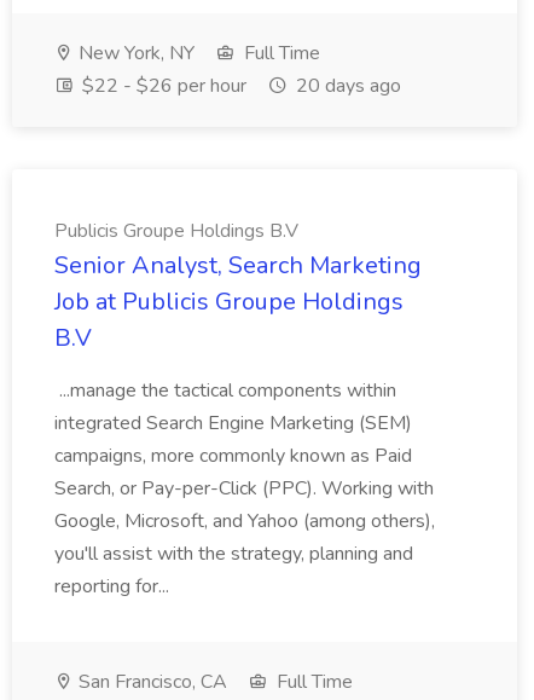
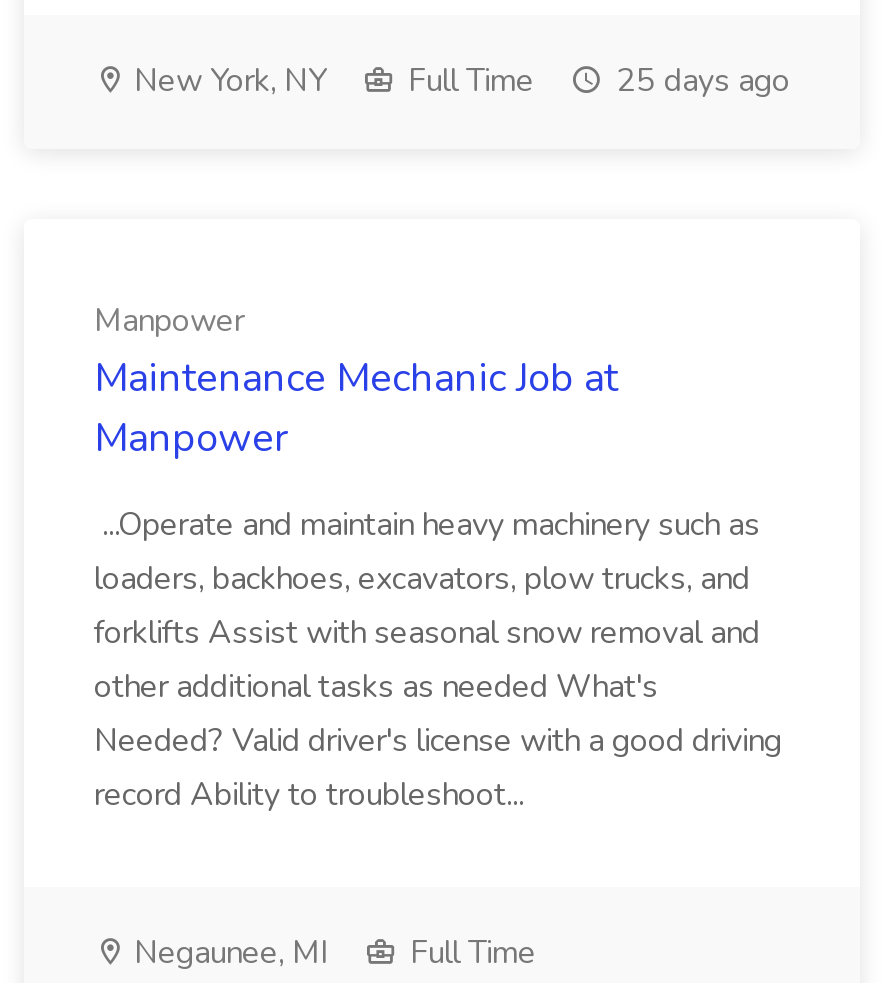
- $22 - $26 per hour
- 20 days ago
+ 25 days ago

- Publicis Groupe Holdings B.V
- Senior Analyst, Search Marketing
- Job at Publicis Groupe Holdings
- B.V
+ Manpower
+ Maintenance Mechanic Job at
+ Manpower

- ...manage the tactical components within
- integrated Search Engine Marketing (SEM)
- campaigns, more commonly known as Paid
- Search, or Pay-per-Click (PPC). Working with
- Google, Microsoft, and Yahoo (among others),
- you'll assist with the strategy, planning and
- reporting for...
+ ...Operate and maintain heavy machinery such as
+ loaders, backhoes, excavators, plow trucks, and
+ forklifts Assist with seasonal snow removal and
+ other additional tasks as needed What's
+ Needed? Valid driver's license with a good driving
+ record Ability to troubleshoot...

- San Francisco, CA
+ Negaunee, MI
